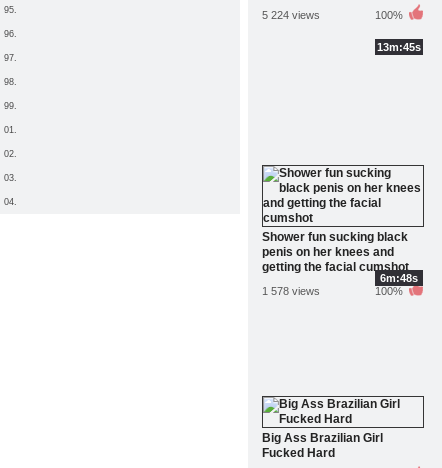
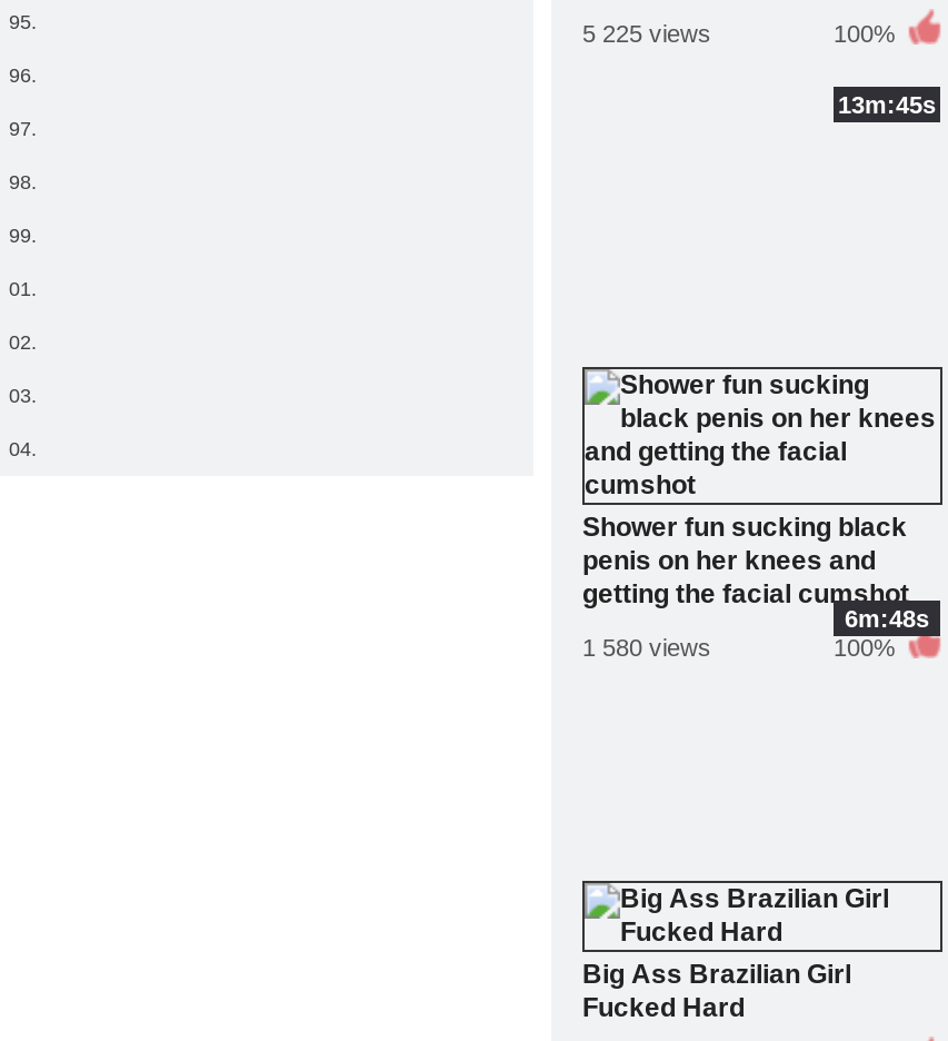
- 5 224 views
+ 5 225 views

- 1 578 views
+ 1 580 views
